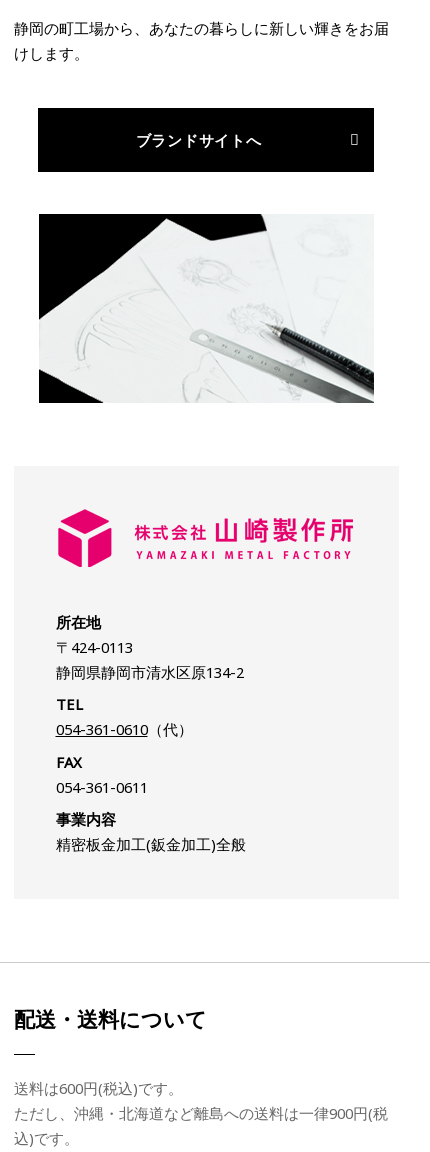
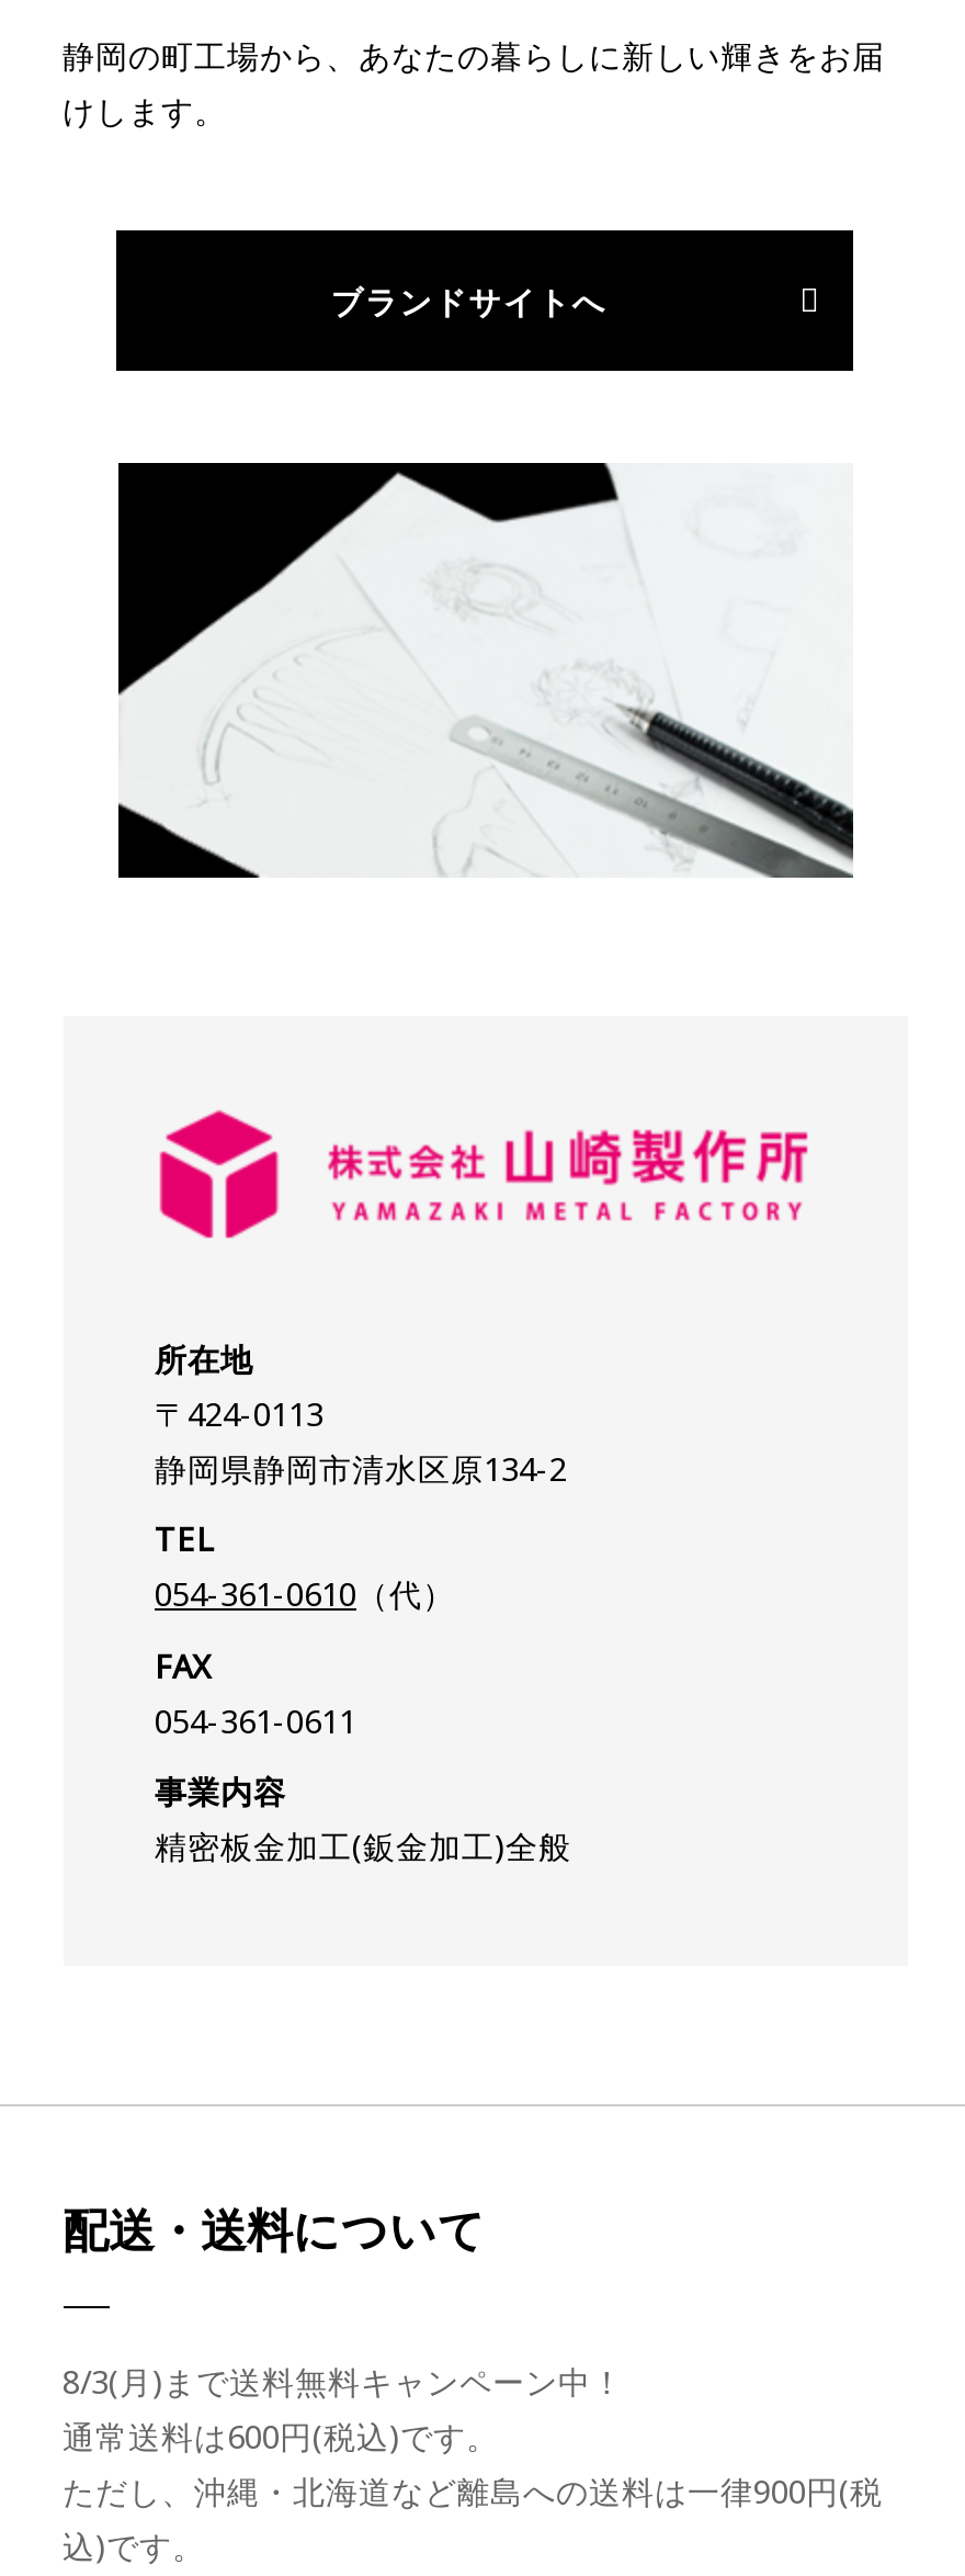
- 送料は600円(税込)です。
+ 8/3(月)まで送料無料キャンペーン中！
+ 通常送料は600円(税込)です。
